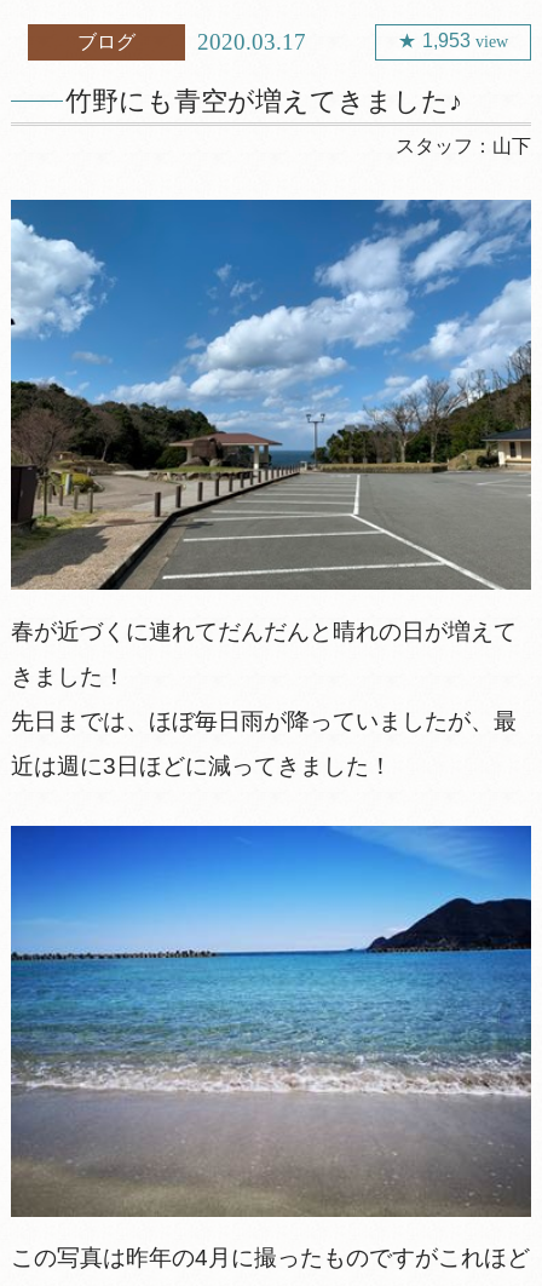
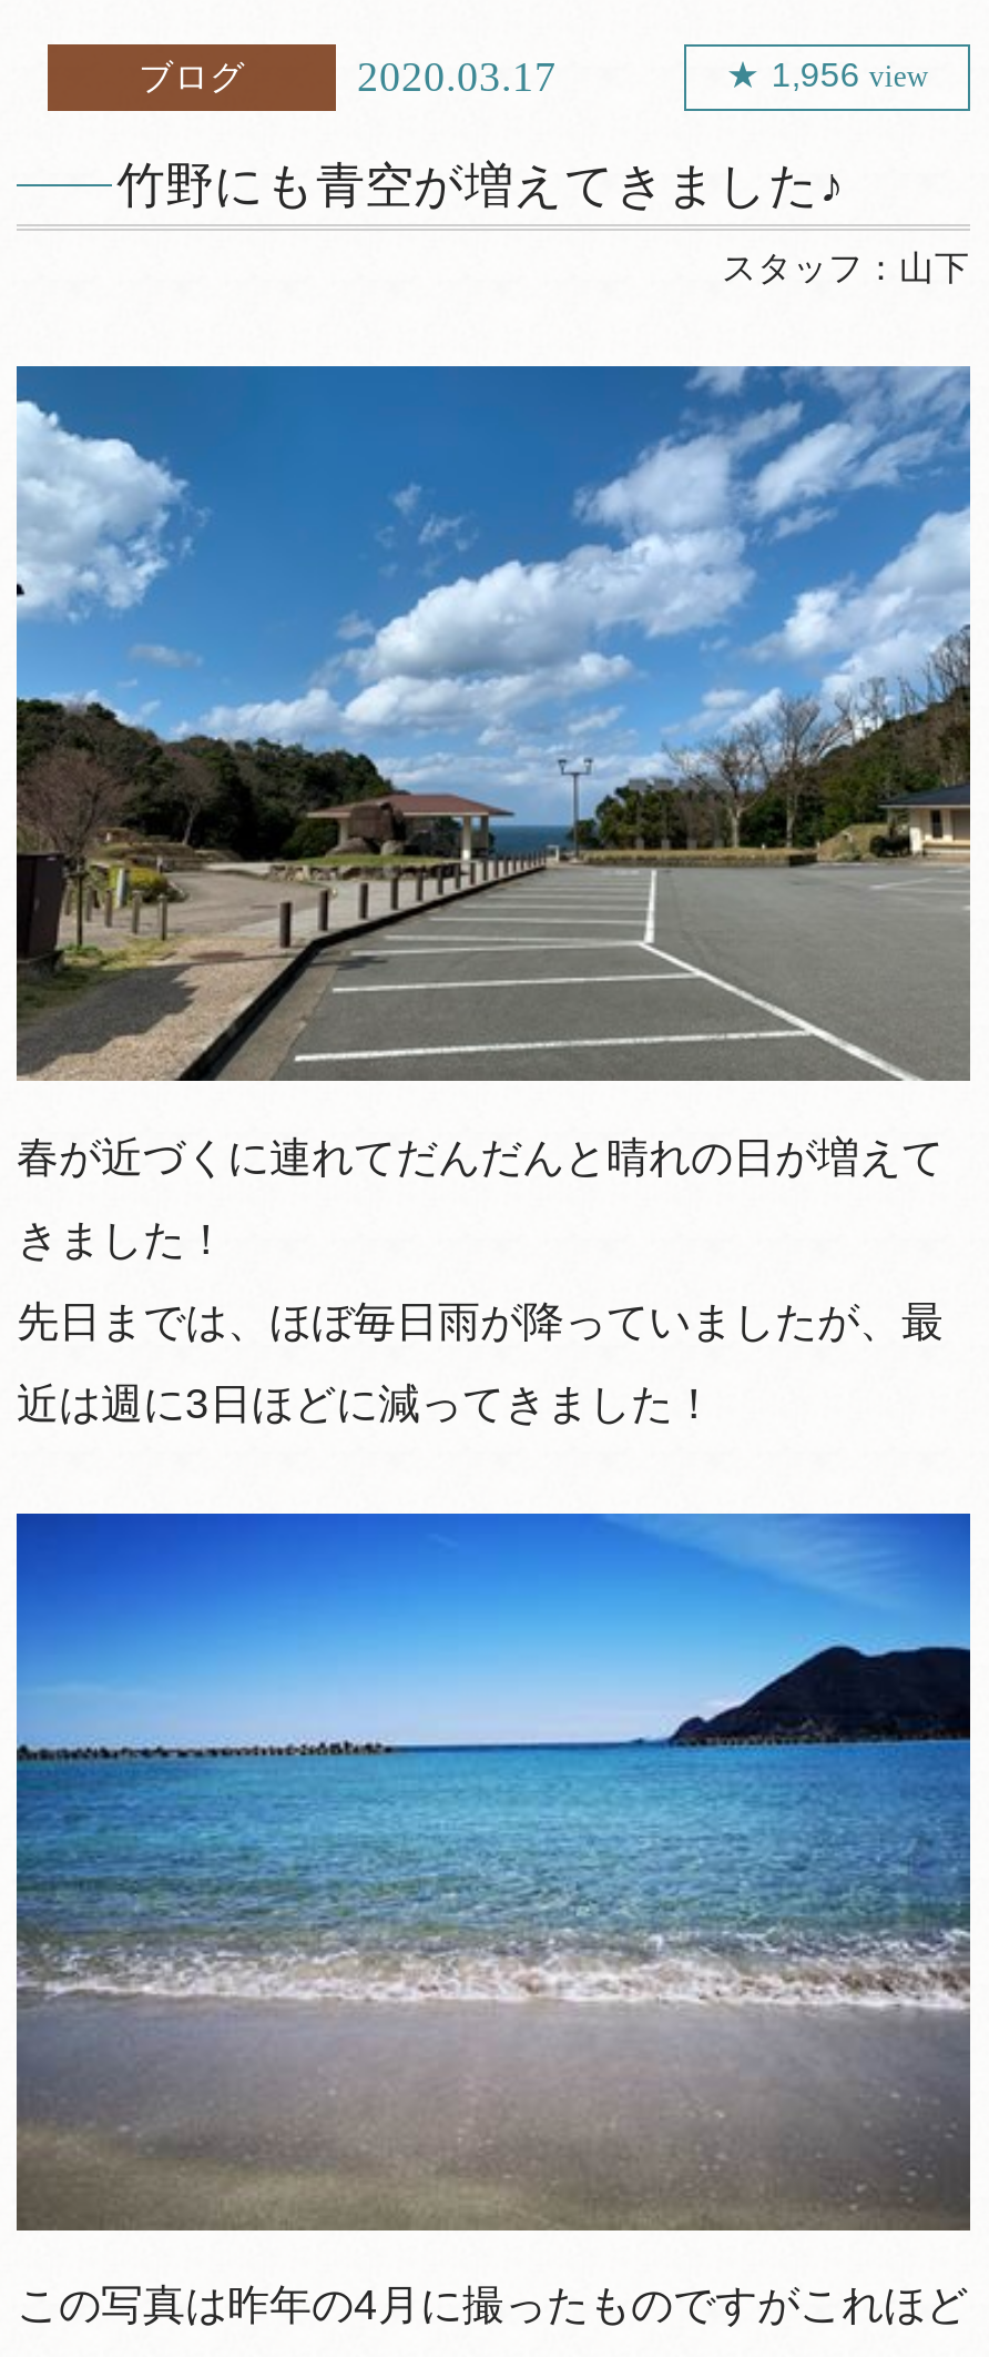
- 1,953 view
+ 1,956 view
